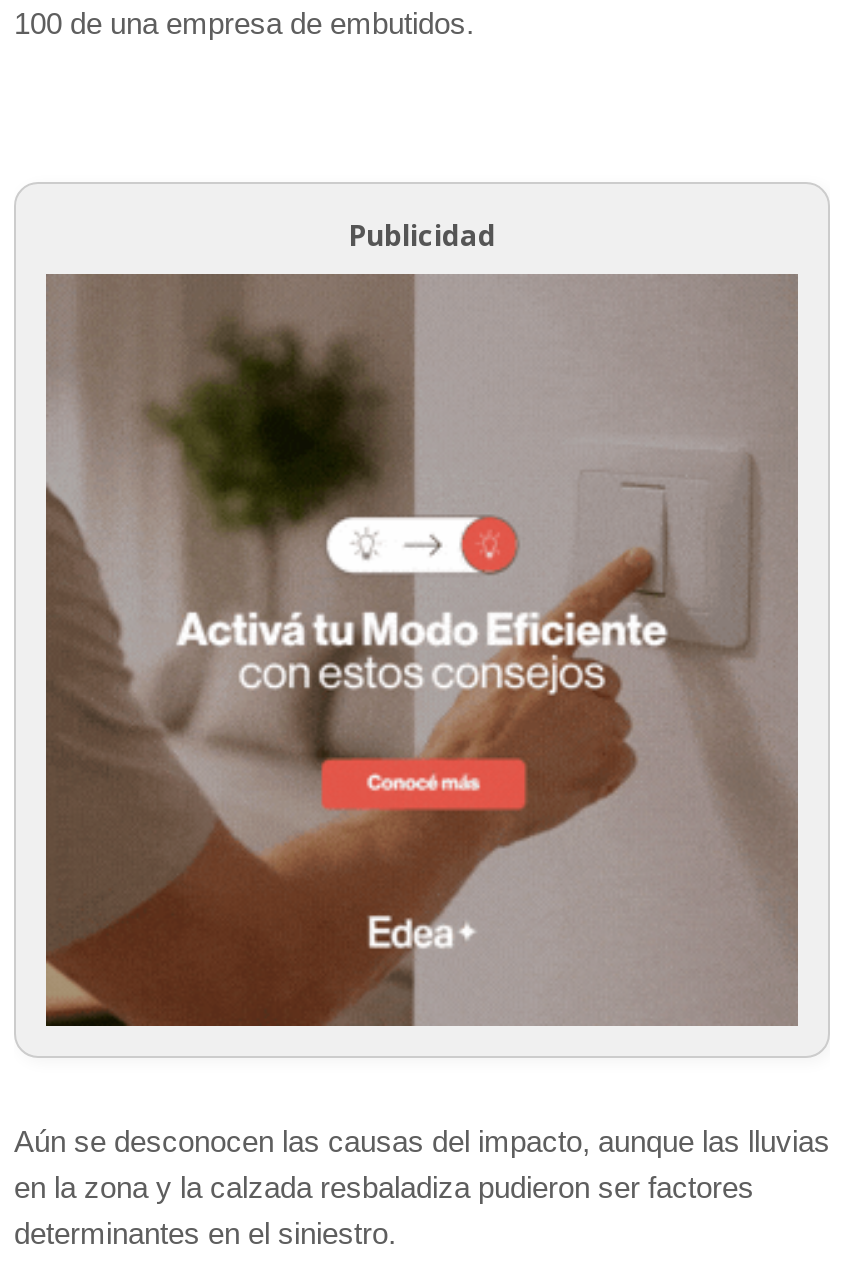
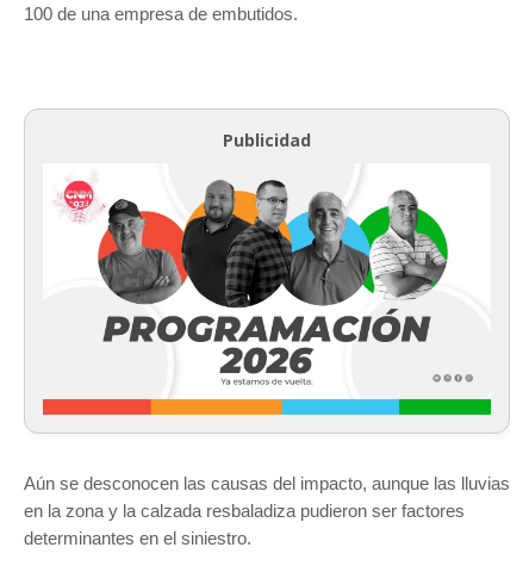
- [image]
+ [image]
